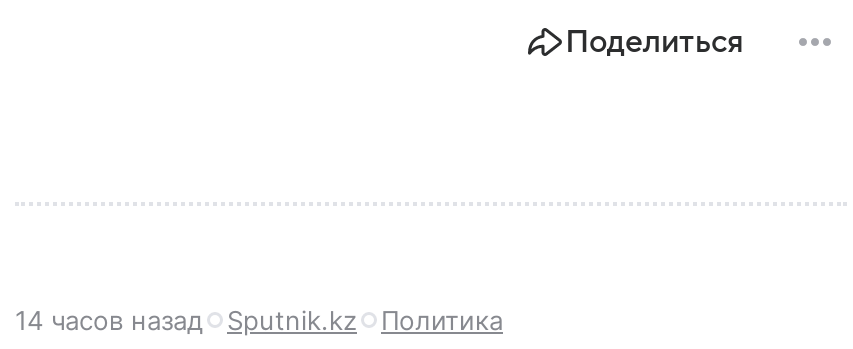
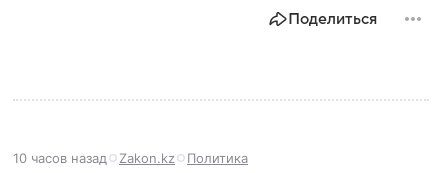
- 14 часов назад
- Sputnik.kz
+ 10 часов назад
+ Zakon.kz
